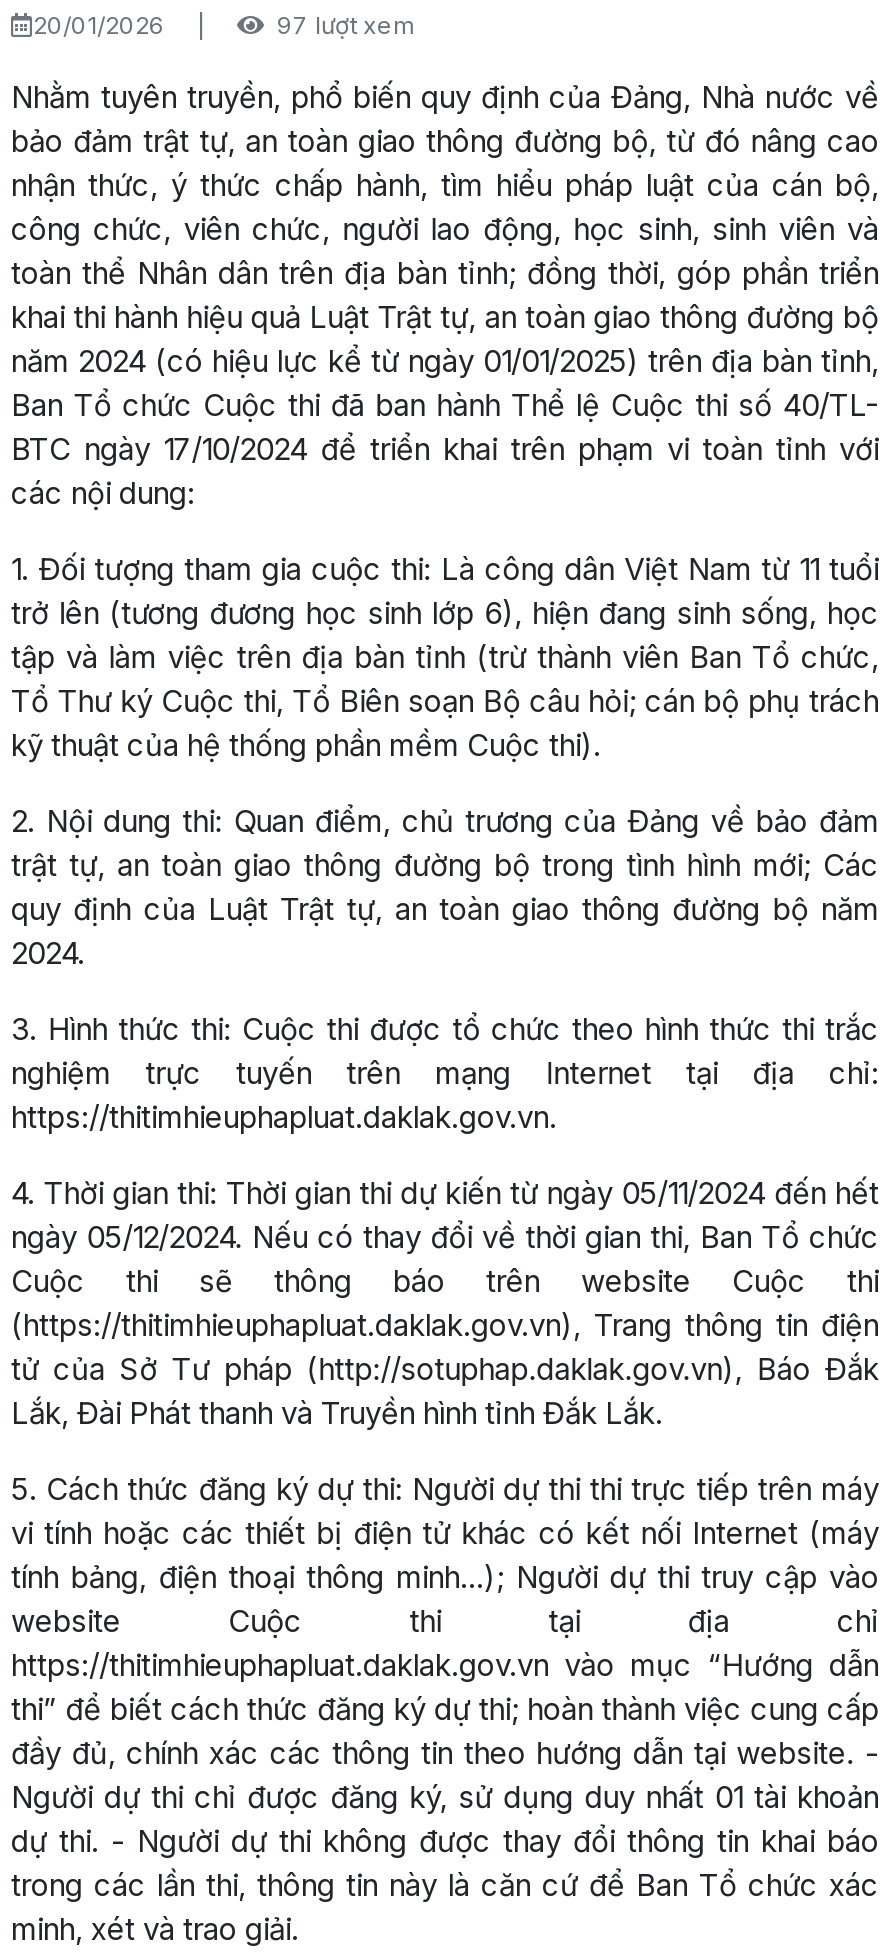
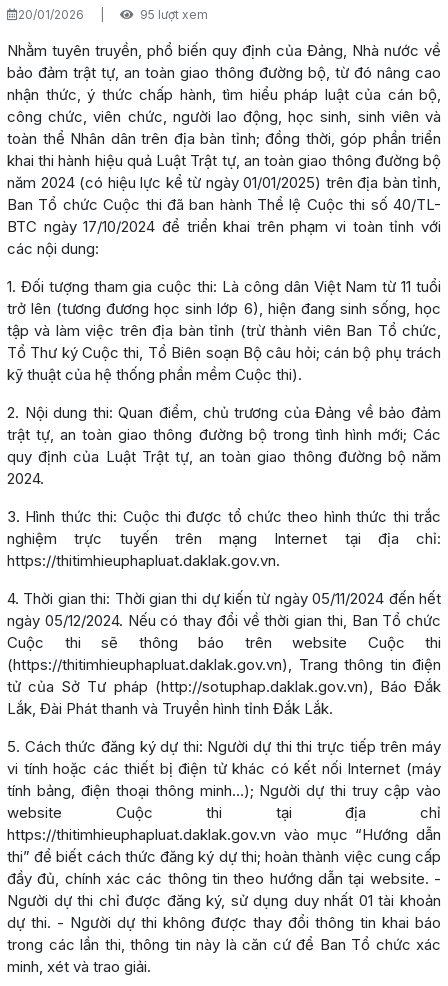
- 97 lượt xem
+ 95 lượt xem
